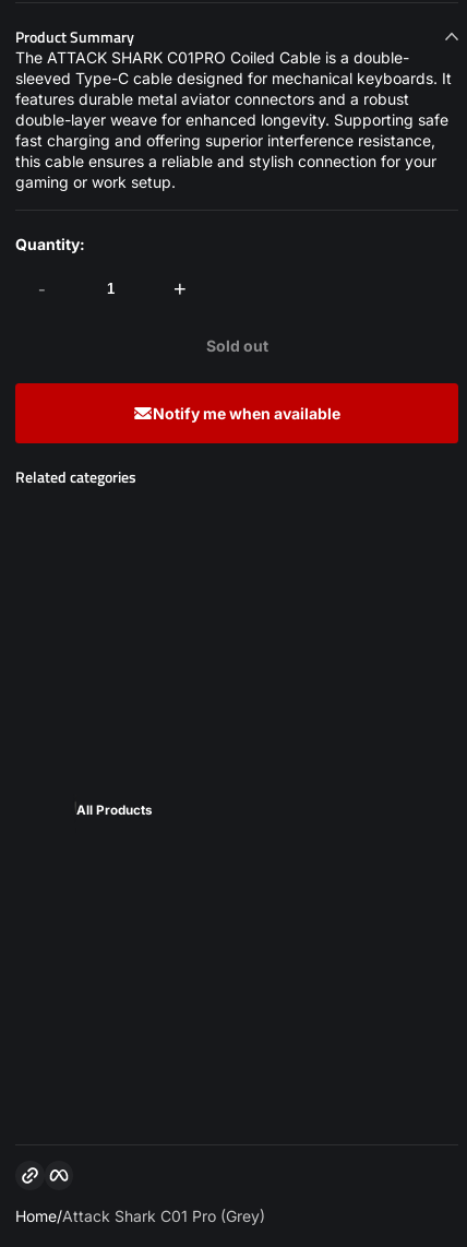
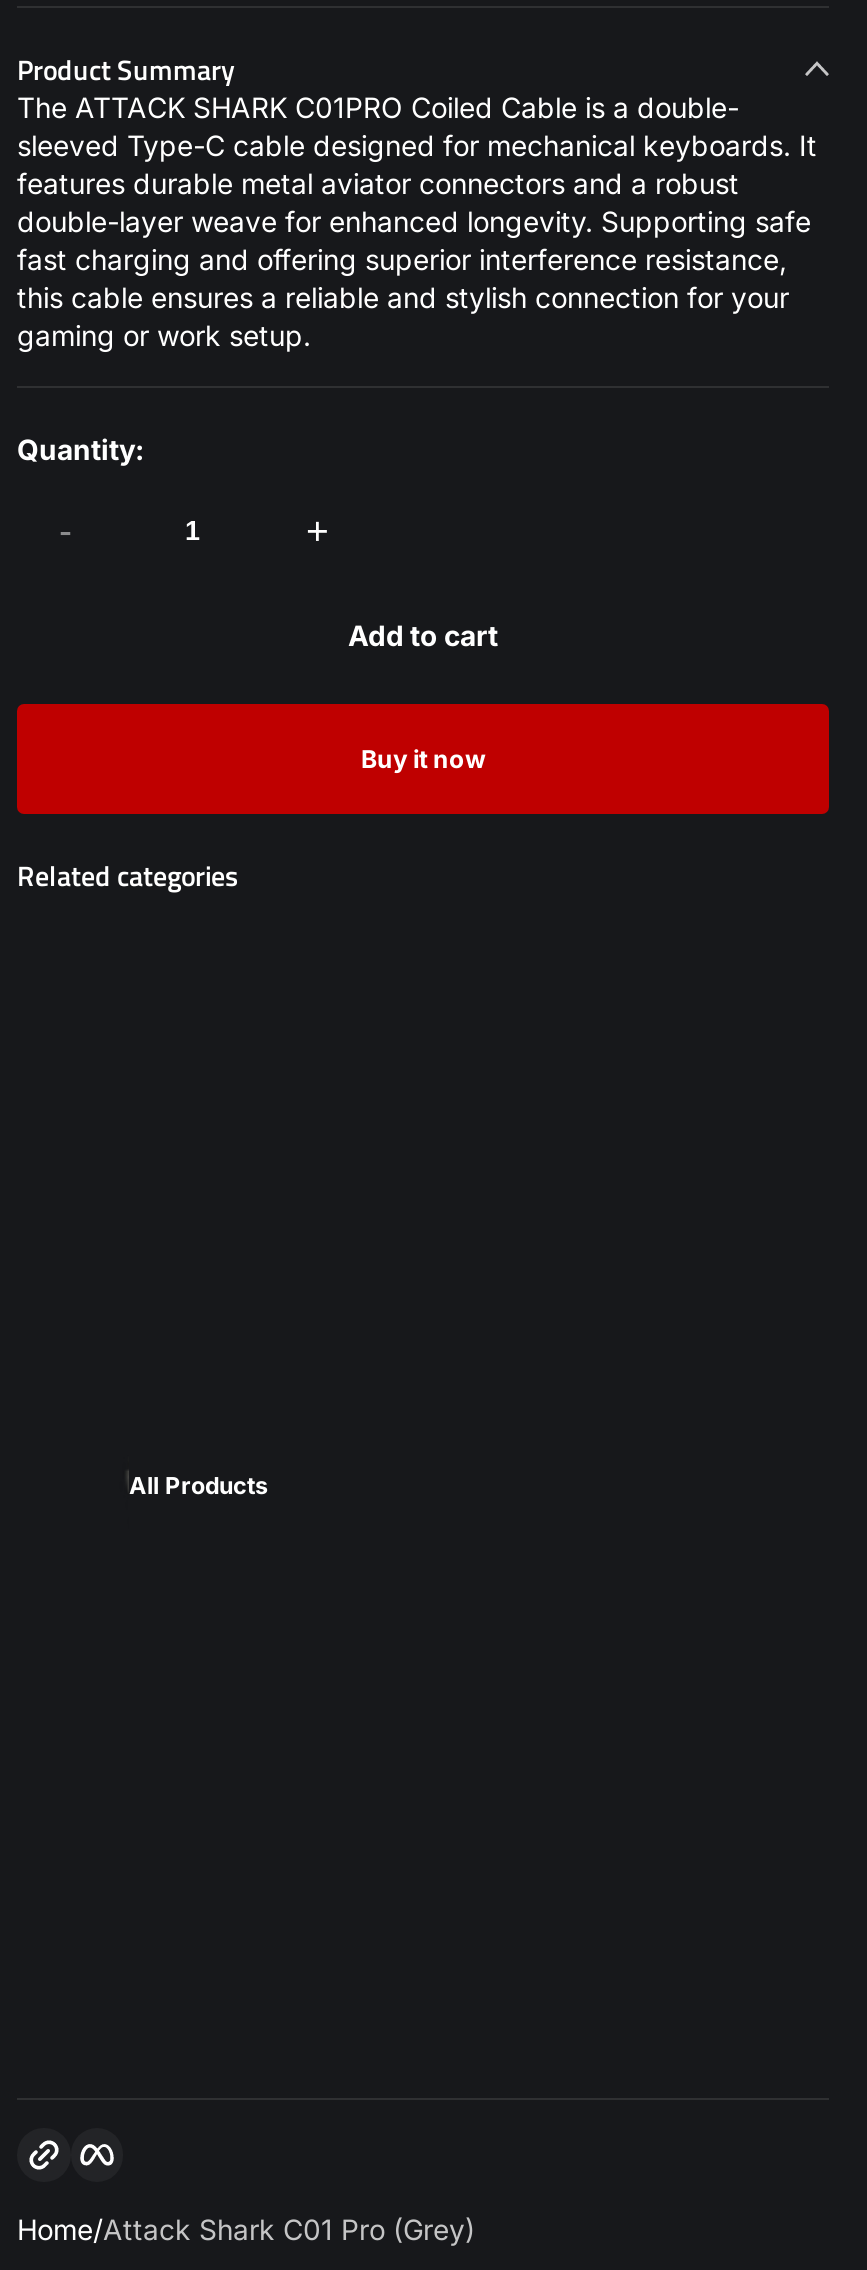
- Sold out
+ Add to cart

- Notify me when available
+ Buy it now
